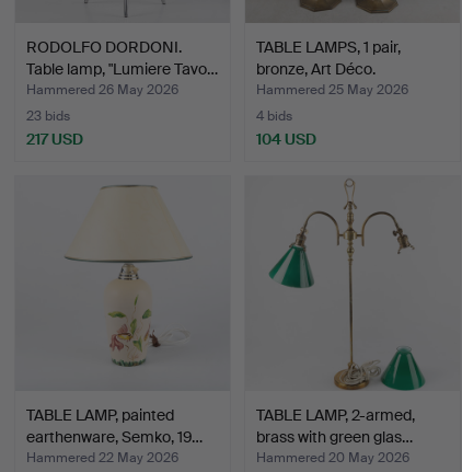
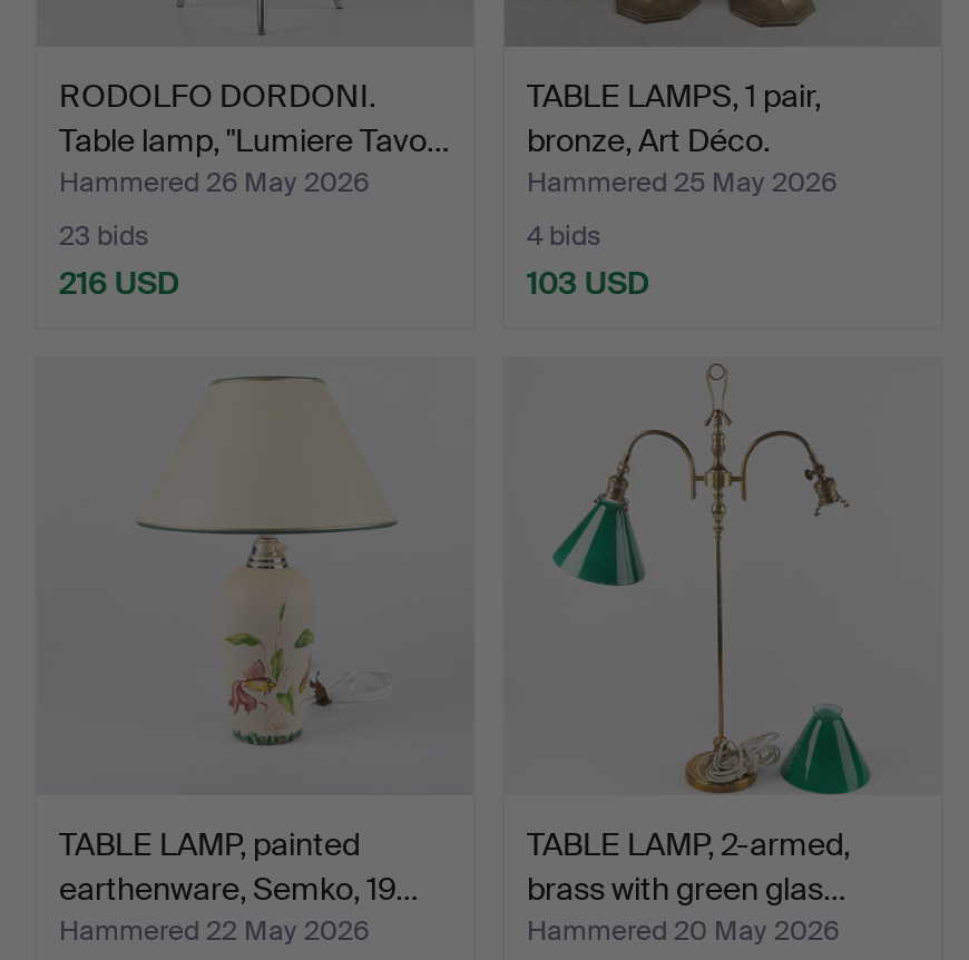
- 217 USD
+ 216 USD

- 104 USD
+ 103 USD
